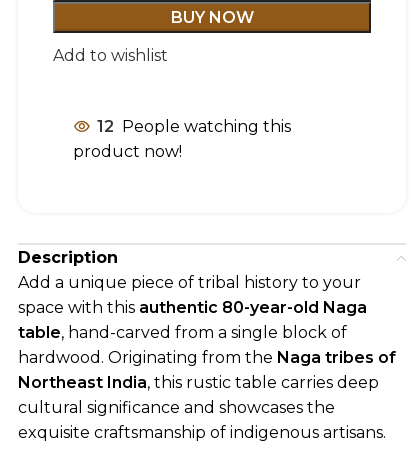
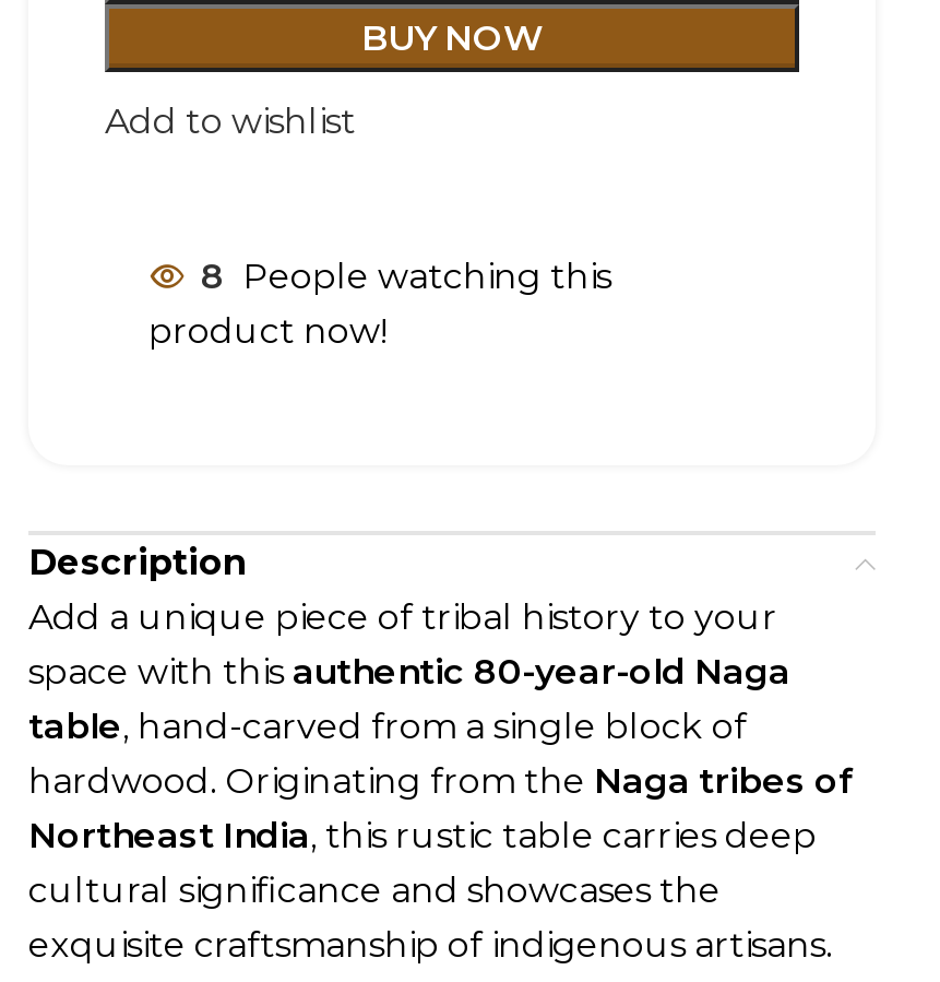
- 12 People watching this
+ 8 People watching this
